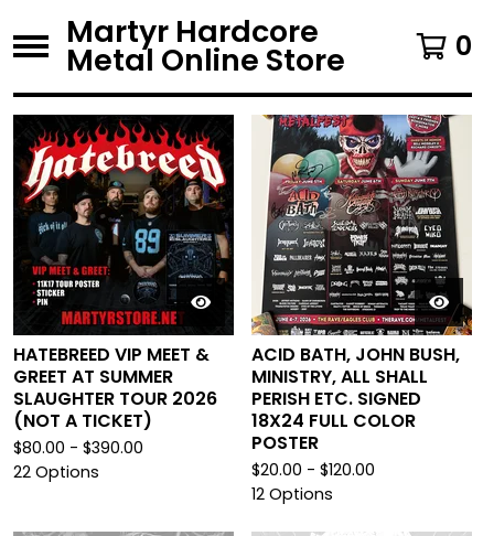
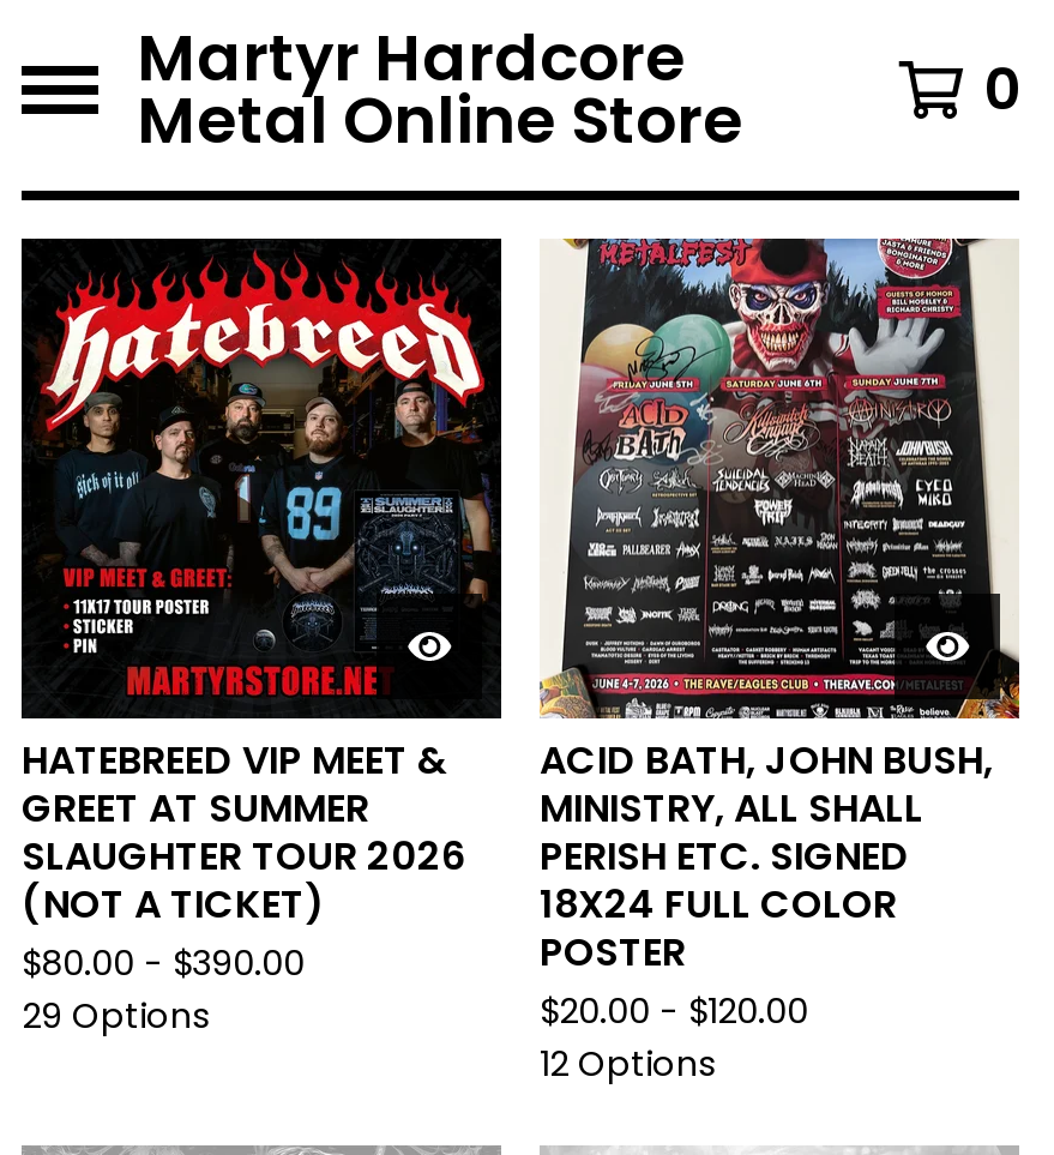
- 22 Options
+ 29 Options
